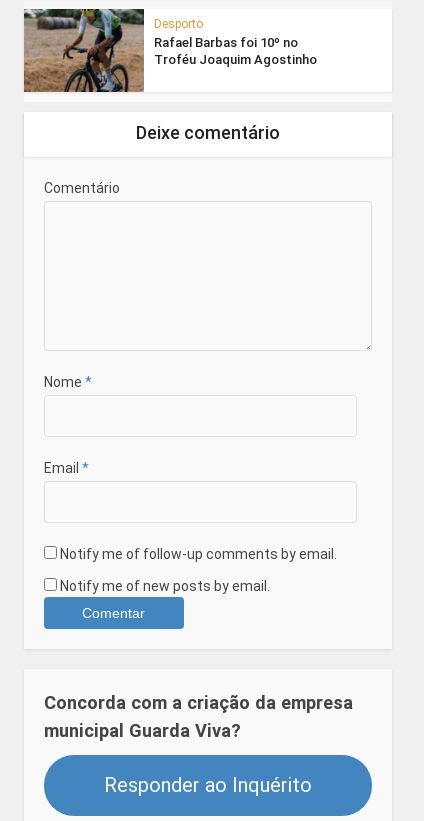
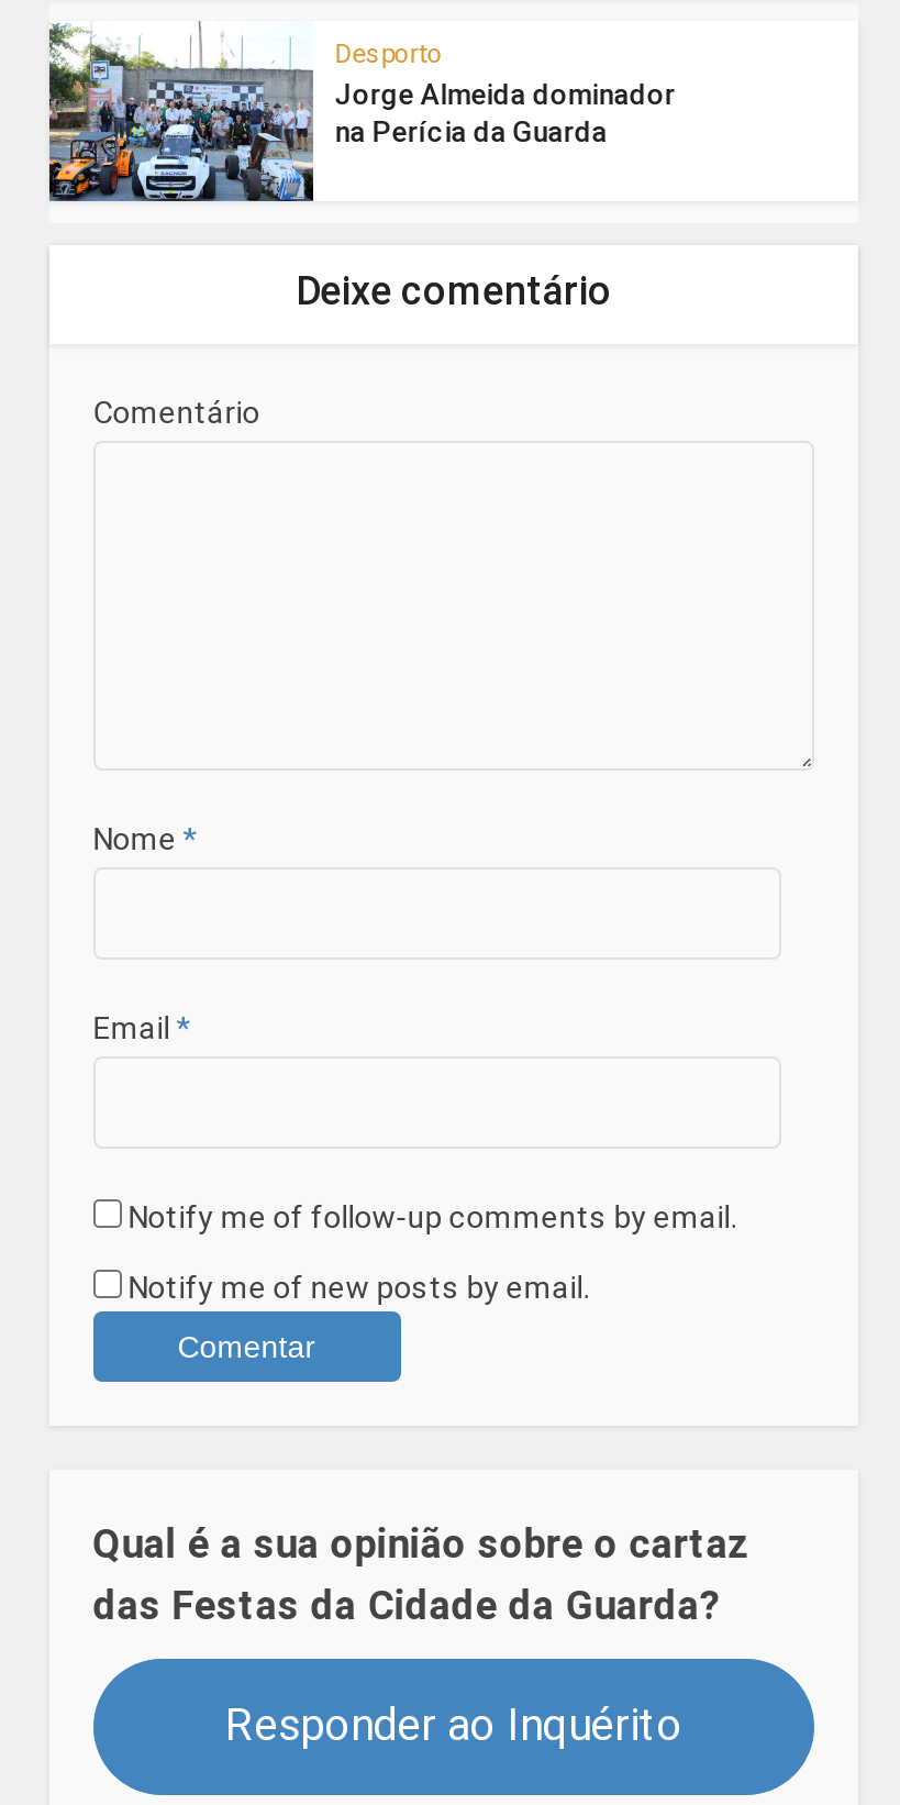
- [image]
- Rafael Barbas foi 10º no
- Troféu Joaquim Agostinho
+ [image]
+ Jorge Almeida dominador
+ na Perícia da Guarda

- Concorda com a criação da empresa
- municipal Guarda Viva?
+ Qual é a sua opinião sobre o cartaz
+ das Festas da Cidade da Guarda?
